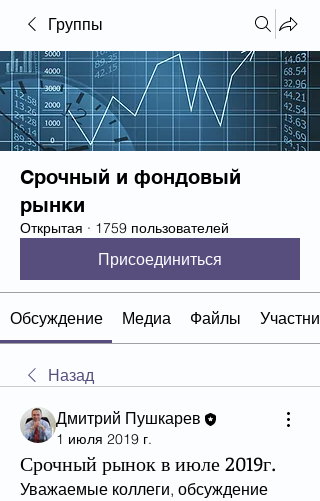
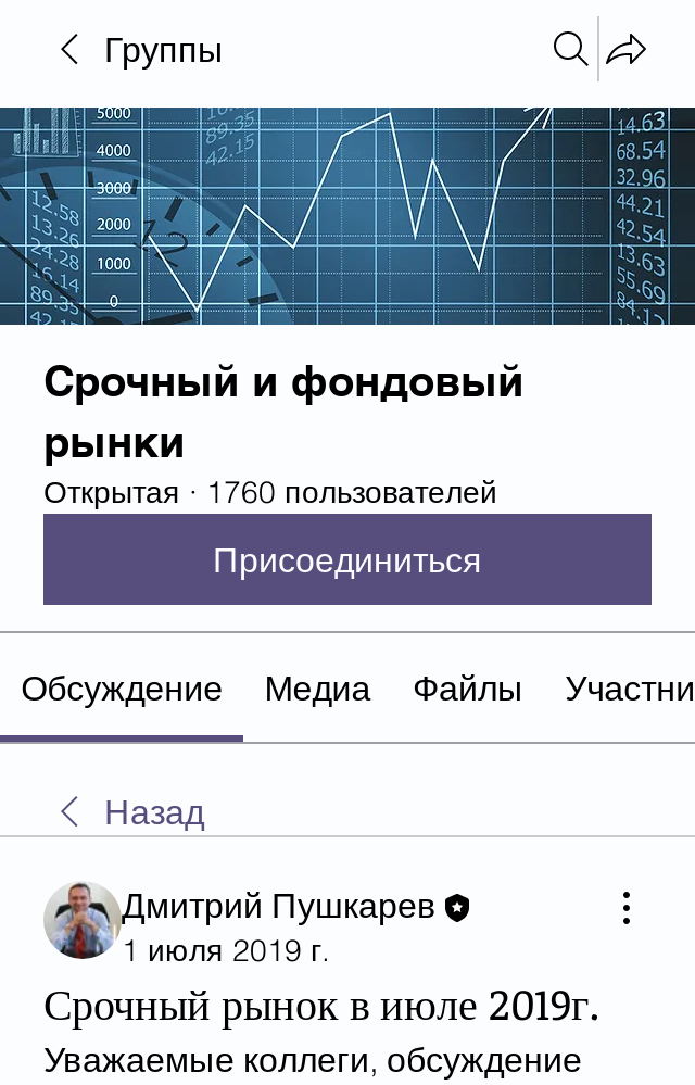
- Открытая · 1759 пользователей
+ Открытая · 1760 пользователей
